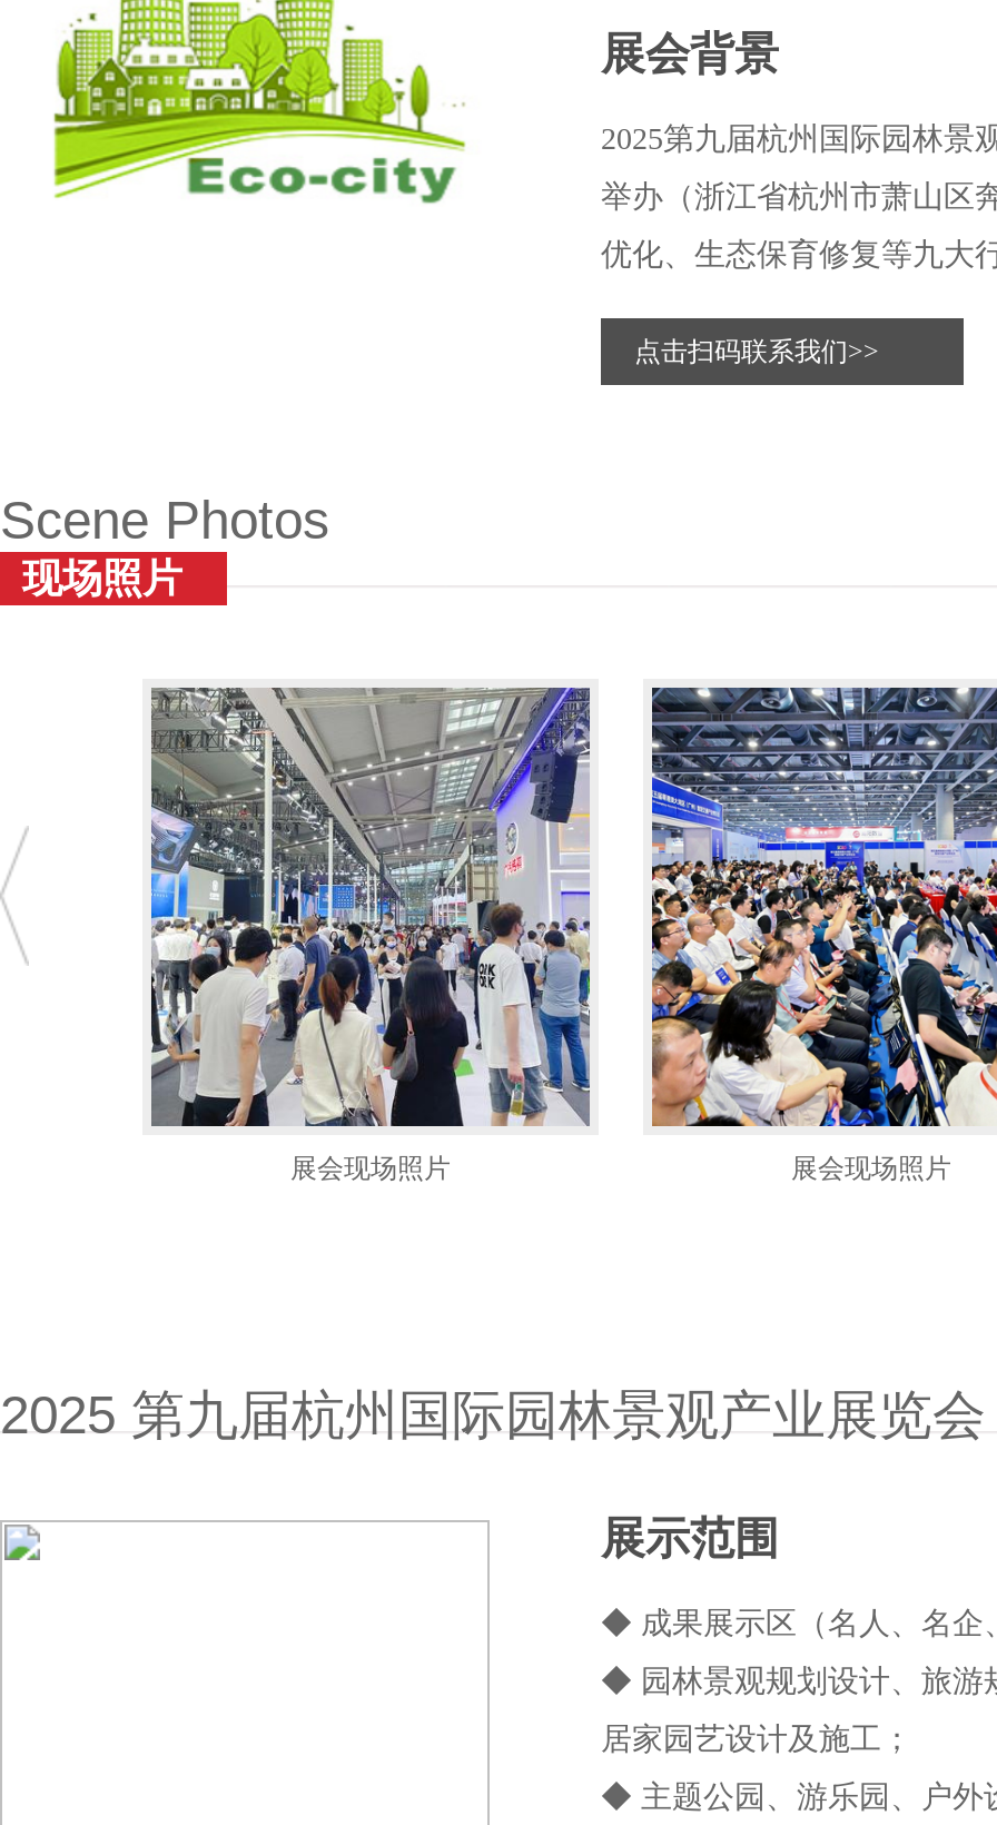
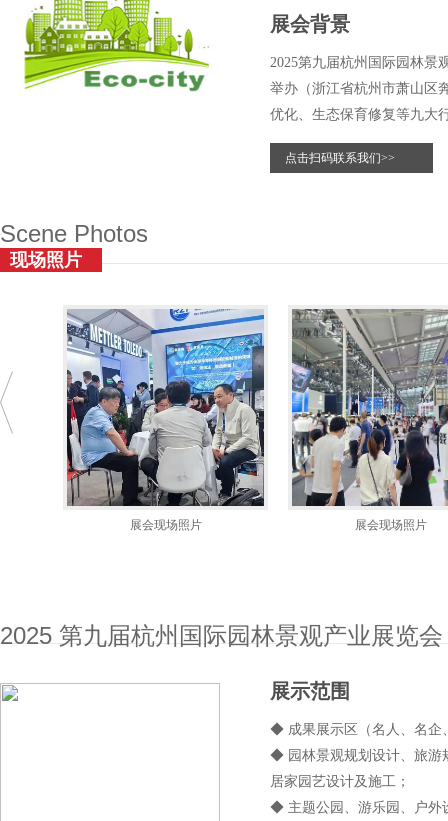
- [image]
+ [image]

- [image]
+ [image]
